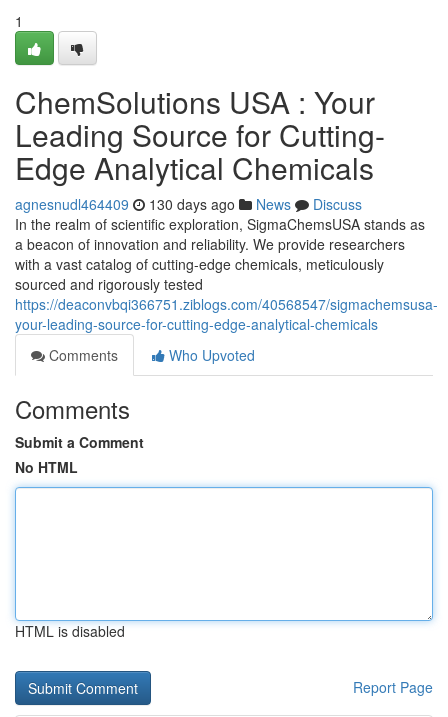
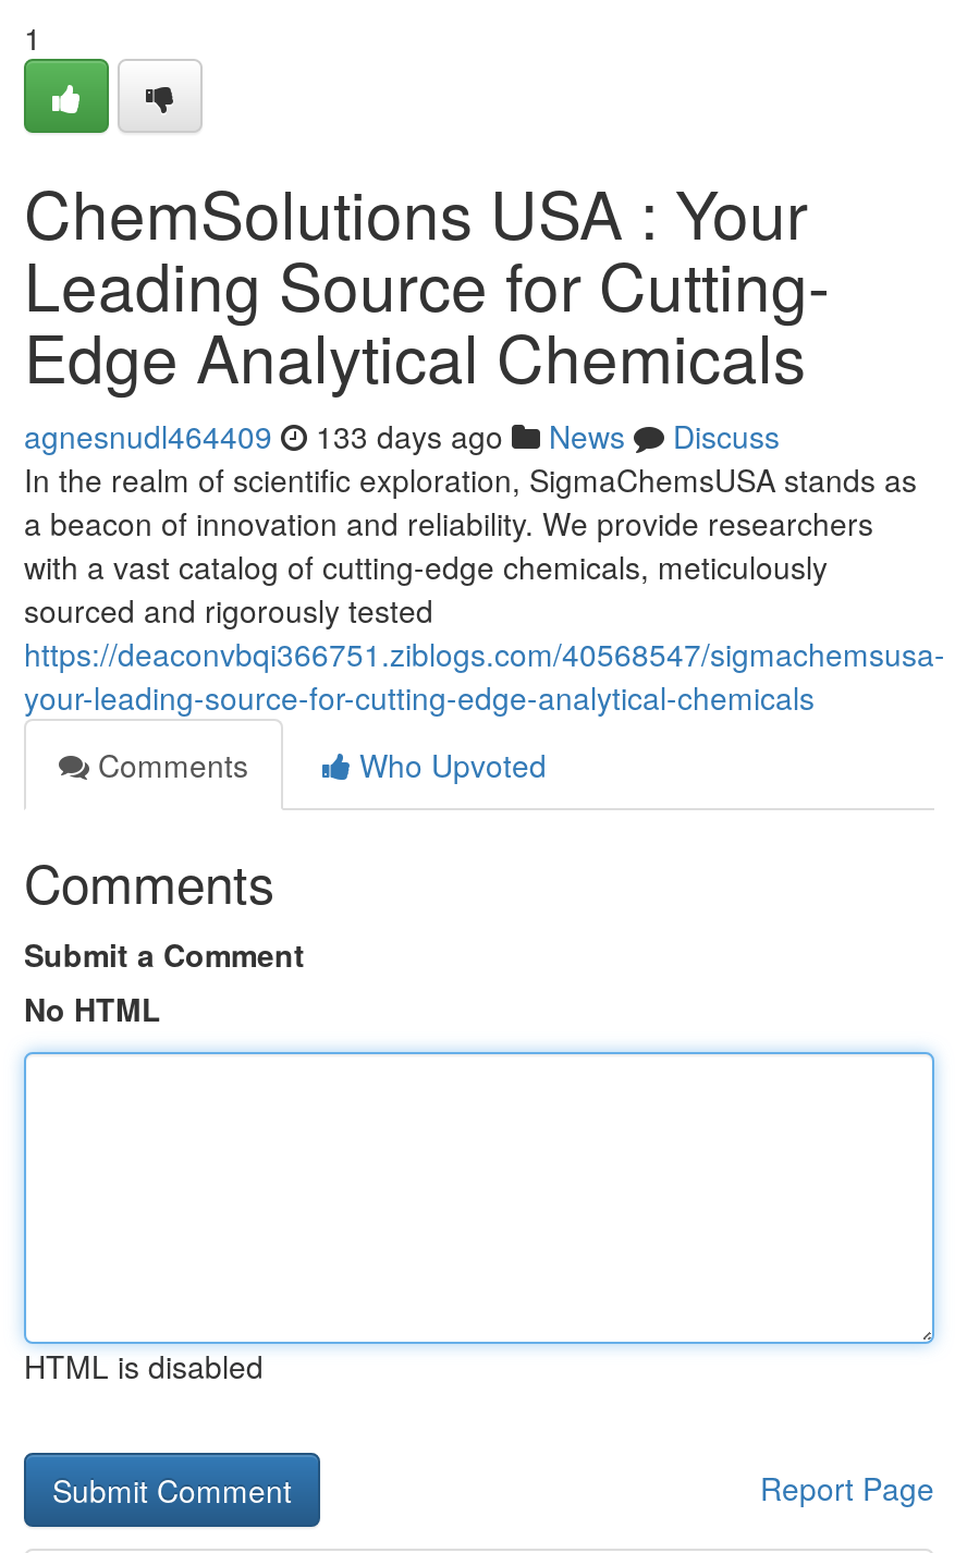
- agnesnudl464409 130 days ago News Discuss
+ agnesnudl464409 133 days ago News Discuss
